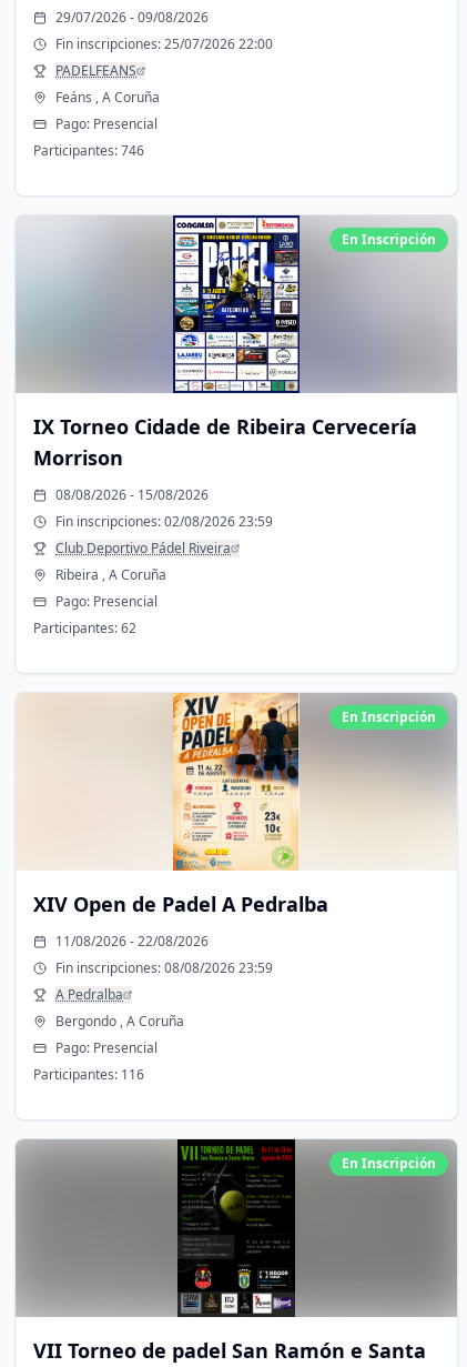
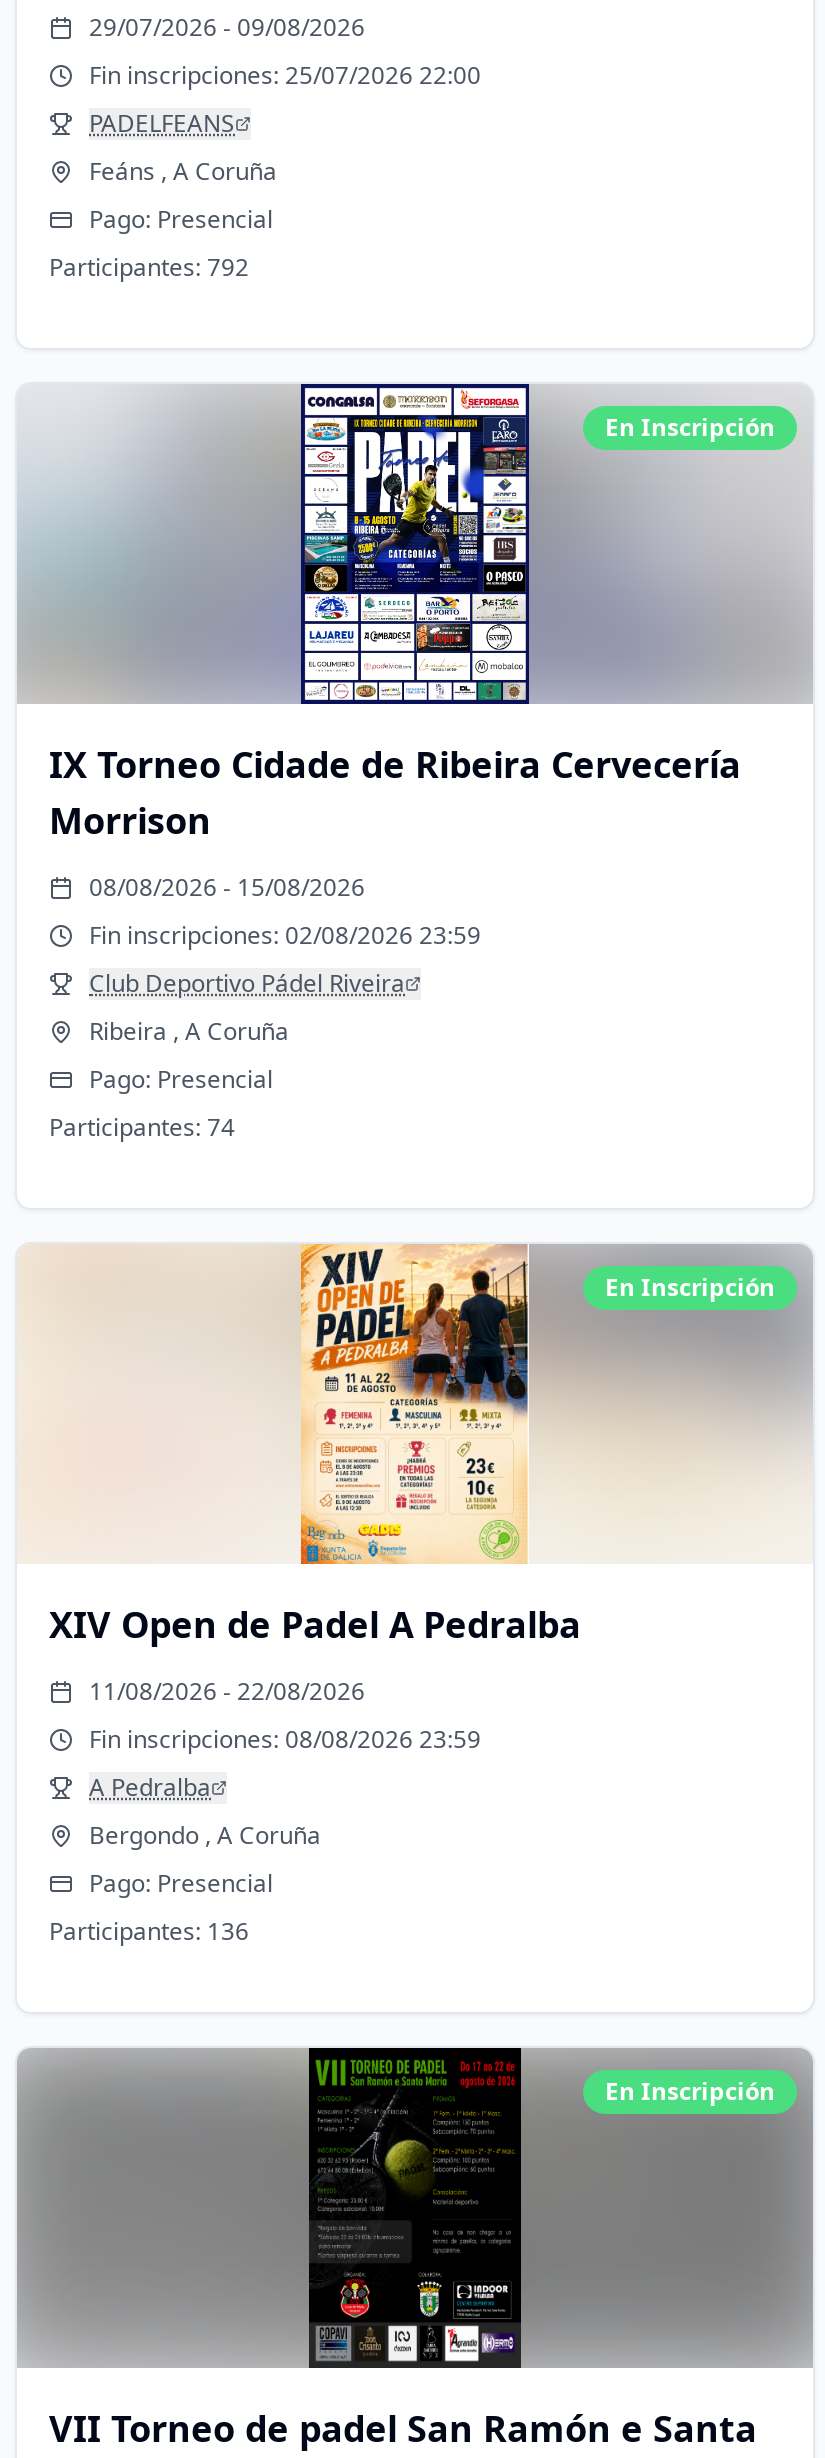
- Participantes: 746
+ Participantes: 792

- Participantes: 62
+ Participantes: 74

- Participantes: 116
+ Participantes: 136
